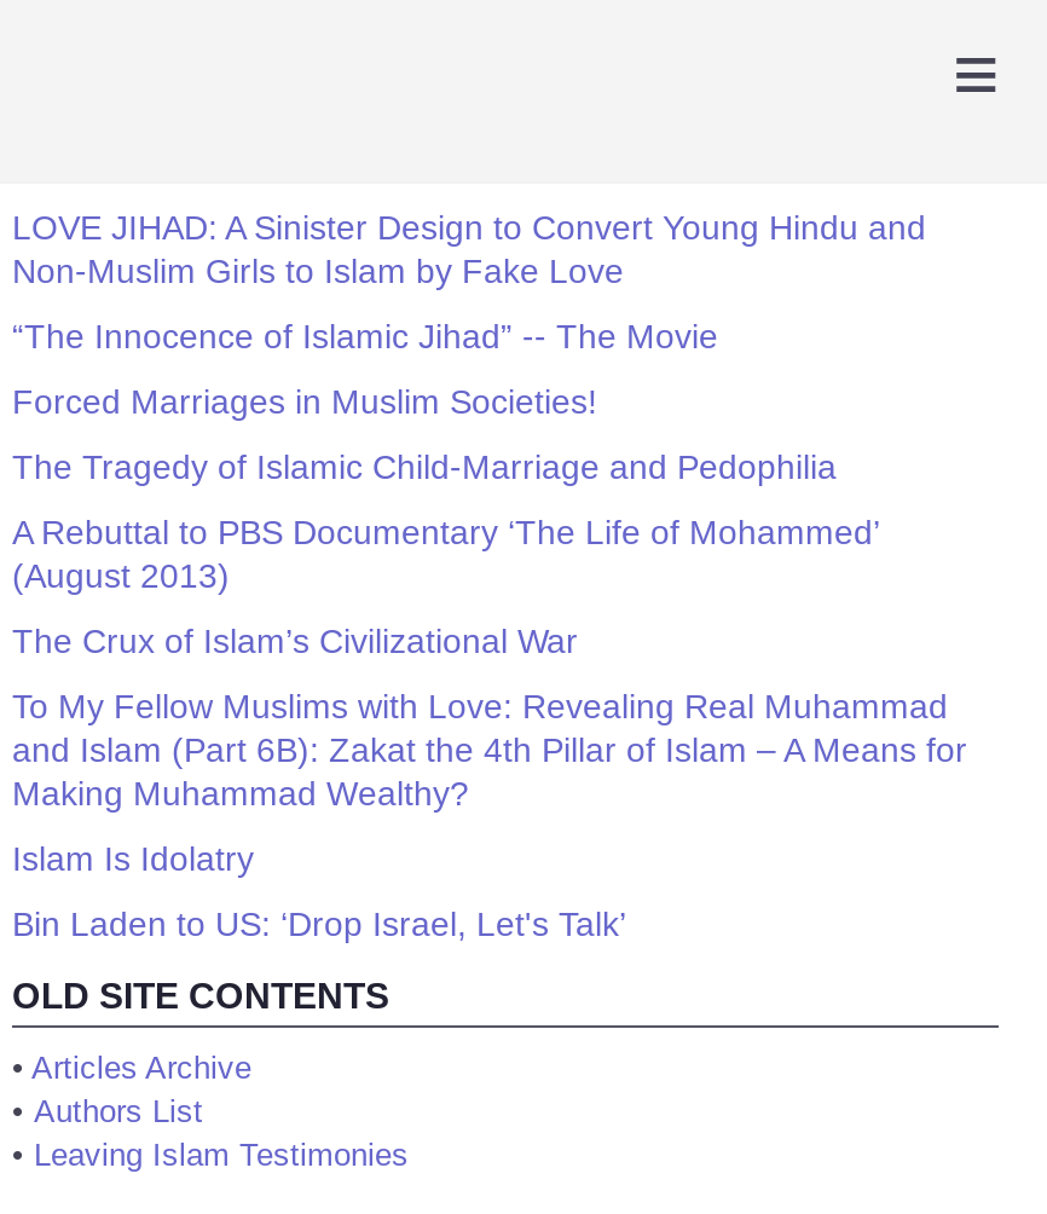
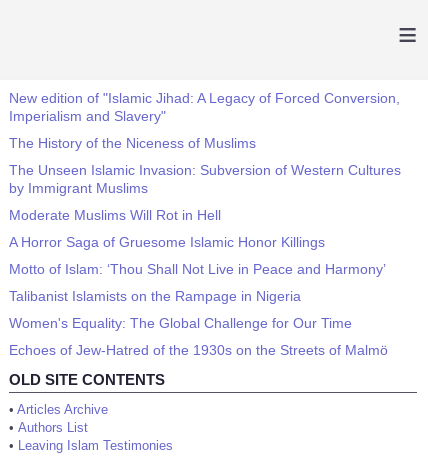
- LOVE JIHAD: A Sinister Design to Convert Young Hindu and
- Non-Muslim Girls to Islam by Fake Love
+ New edition of "Islamic Jihad: A Legacy of Forced Conversion,
+ Imperialism and Slavery"

- “The Innocence of Islamic Jihad” -- The Movie
+ The History of the Niceness of Muslims

- Forced Marriages in Muslim Societies!
+ The Unseen Islamic Invasion: Subversion of Western Cultures
+ by Immigrant Muslims

- The Tragedy of Islamic Child-Marriage and Pedophilia
+ Moderate Muslims Will Rot in Hell

- A Rebuttal to PBS Documentary ‘The Life of Mohammed’
- (August 2013)
+ A Horror Saga of Gruesome Islamic Honor Killings

- The Crux of Islam’s Civilizational War
+ Motto of Islam: ‘Thou Shall Not Live in Peace and Harmony’

- To My Fellow Muslims with Love: Revealing Real Muhammad
- and Islam (Part 6B): Zakat the 4th Pillar of Islam – A Means for
- Making Muhammad Wealthy?
+ Talibanist Islamists on the Rampage in Nigeria

- Islam Is Idolatry
+ Women's Equality: The Global Challenge for Our Time

- Bin Laden to US: ‘Drop Israel, Let's Talk’
+ Echoes of Jew-Hatred of the 1930s on the Streets of Malmö
